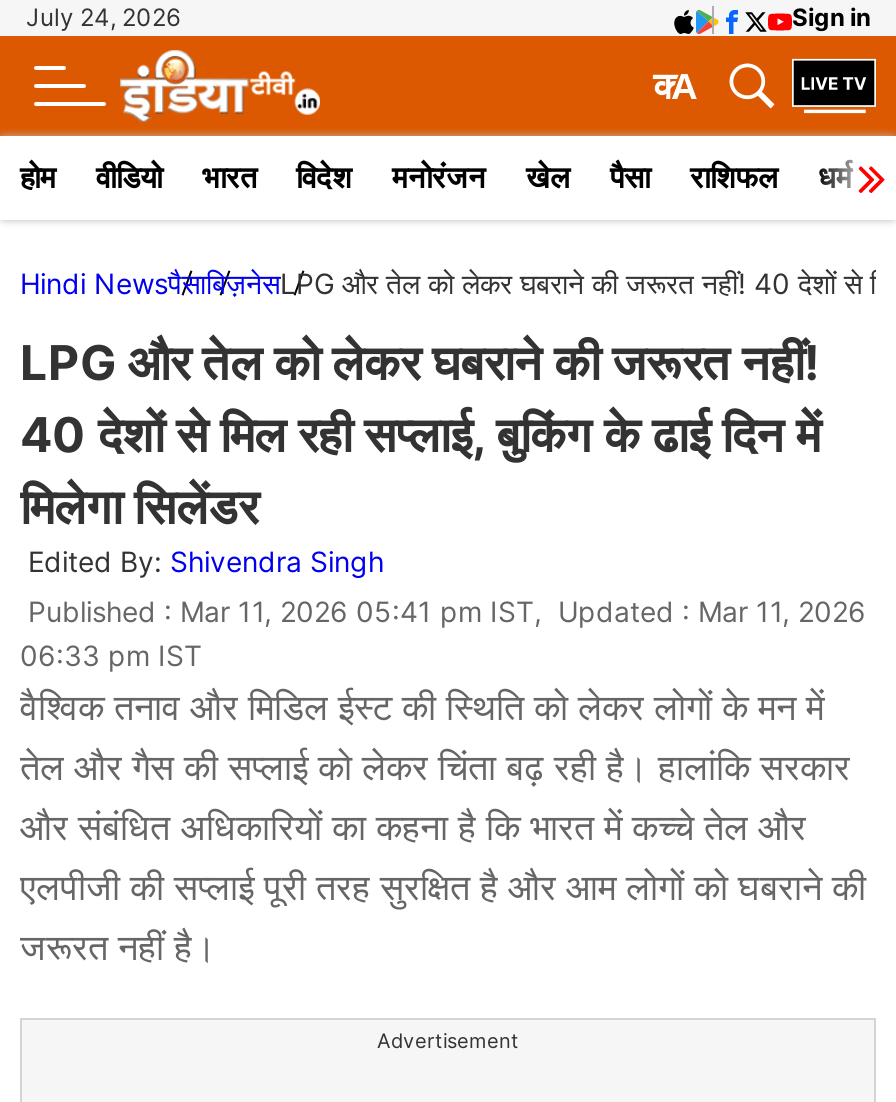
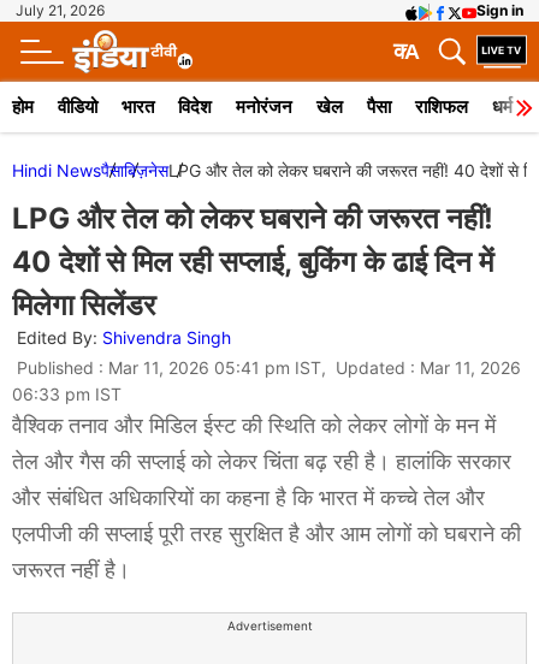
- July 24, 2026
+ July 21, 2026
